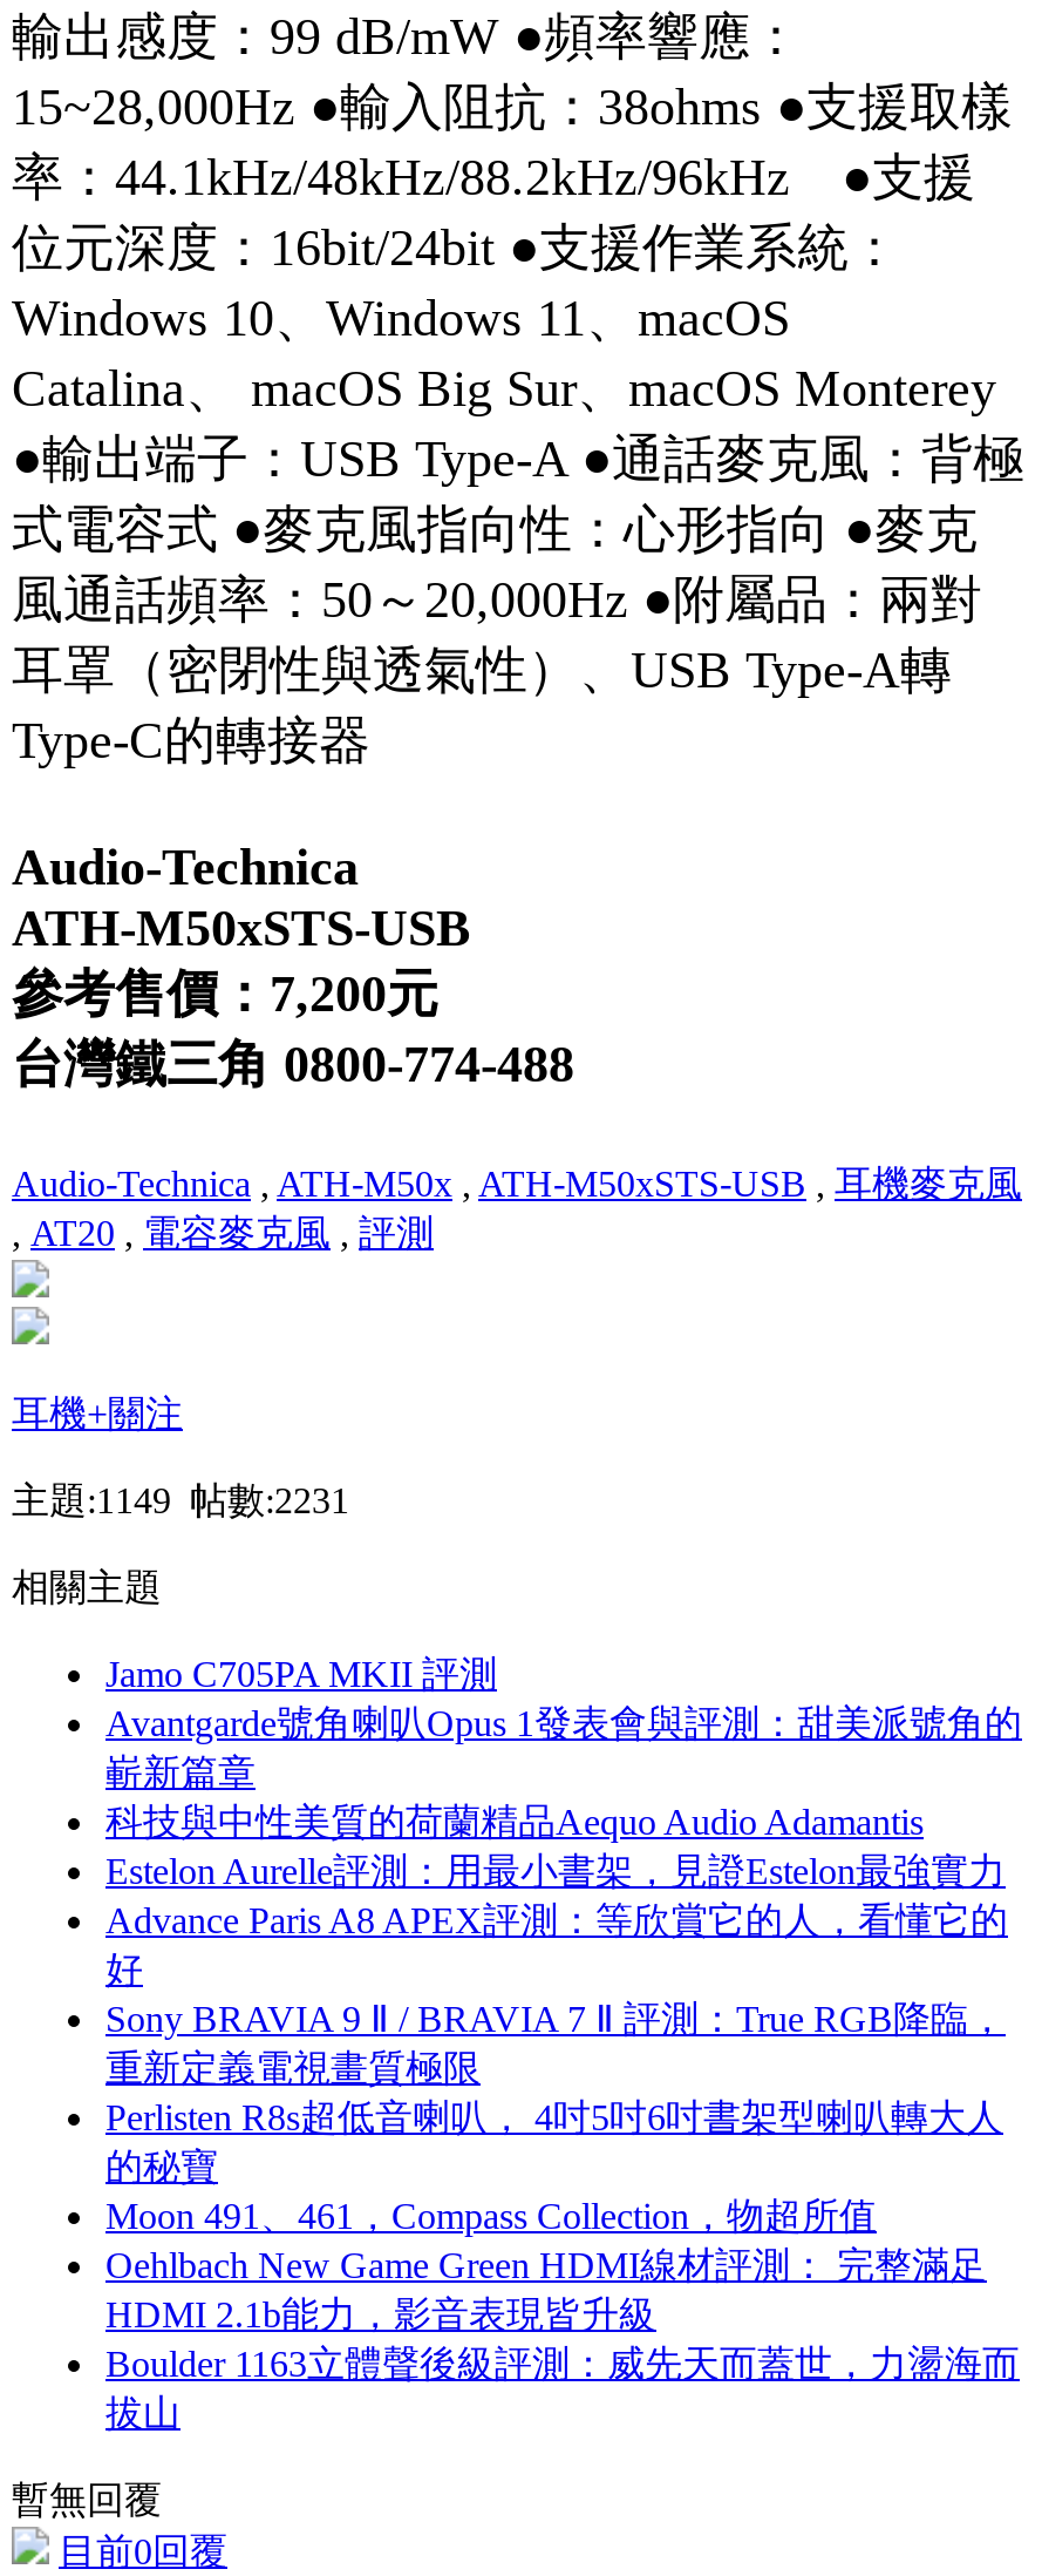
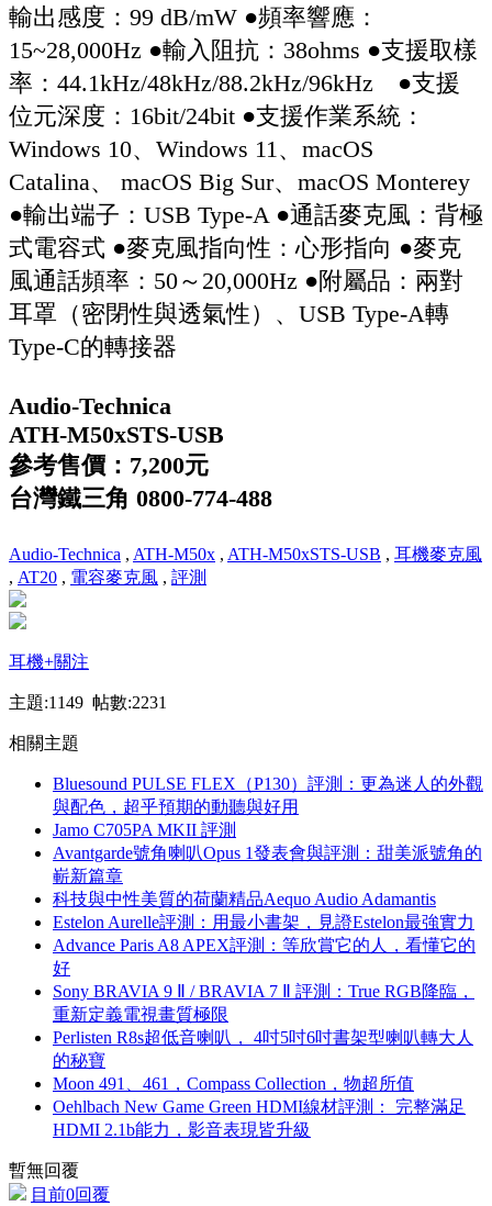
+ Bluesound PULSE FLEX（P130）評測：更為迷人的外觀
+ 與配色，超乎預期的動聽與好用

moved down: Jamo C705PA MKII 評測 | Avantgarde號角喇叭Opus 1發表會與評測：甜美派號角的 | 嶄新篇章 | ... | Oehlbach New Game Green HDMI線材評測： 完整滿足 | HDMI 2.1b能力，影音表現皆升級

- Boulder 1163立體聲後級評測：威先天而蓋世，力盪海而
- 拔山
